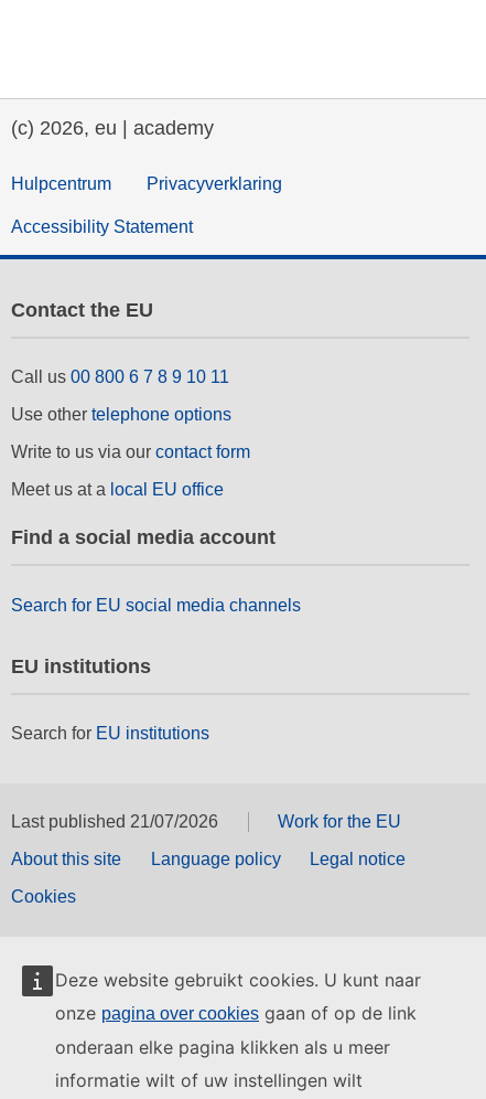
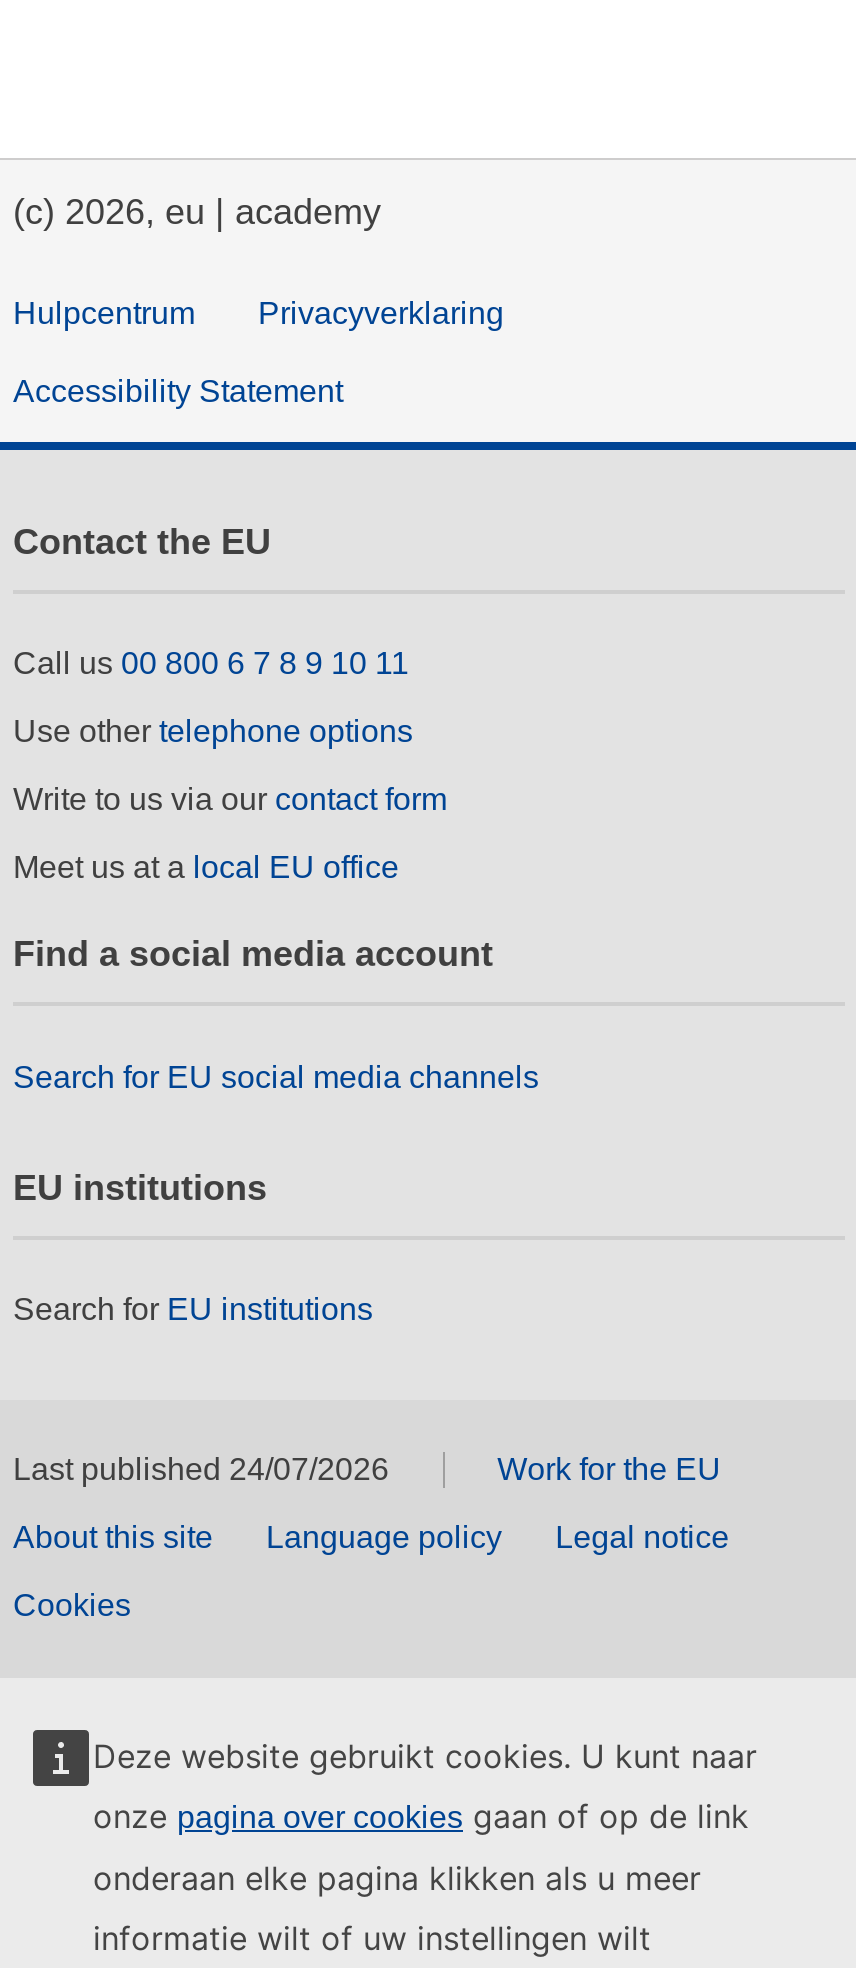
- Last published 21/07/2026
+ Last published 24/07/2026
